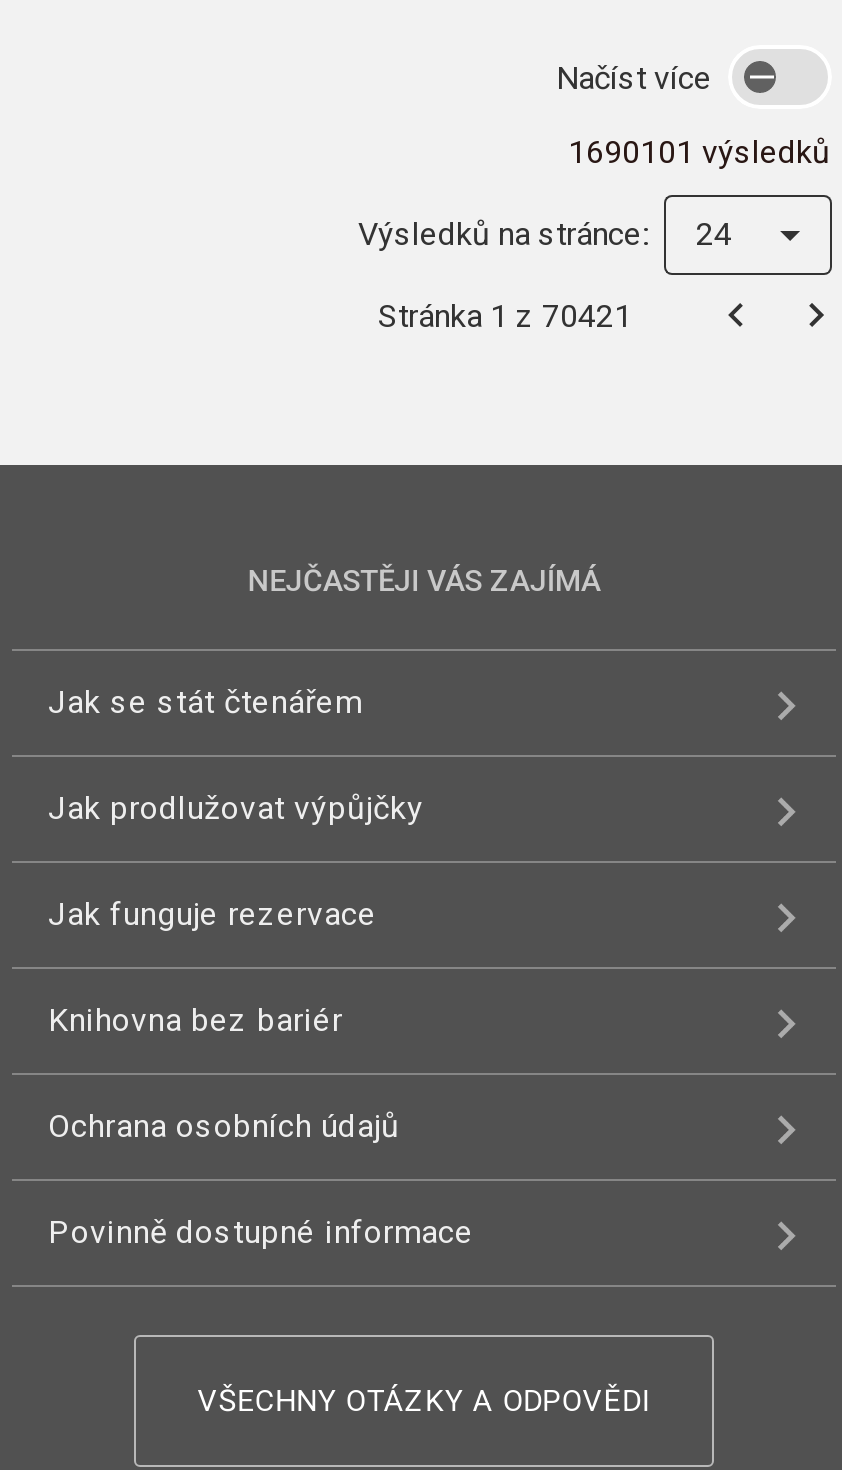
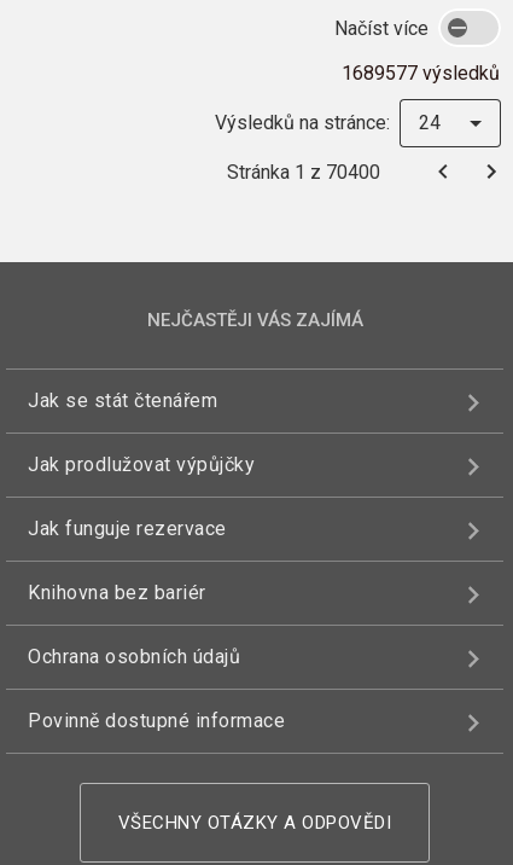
- 1690101 výsledků
+ 1689577 výsledků

- Stránka 1 z 70421
+ Stránka 1 z 70400
